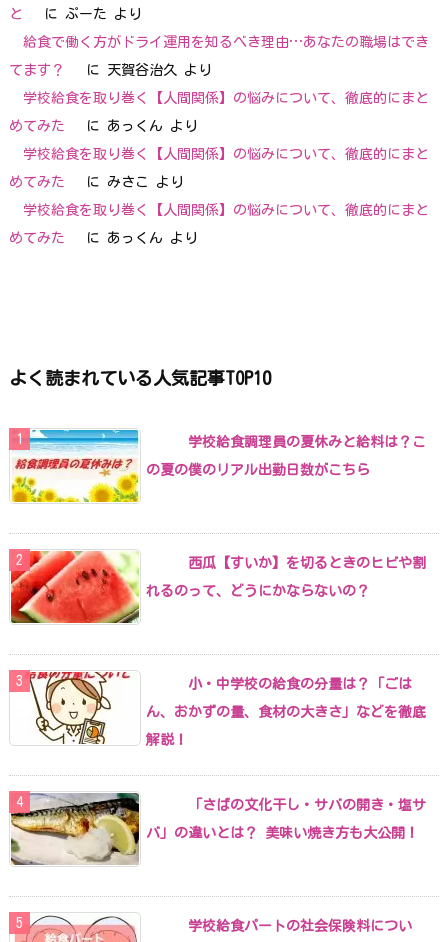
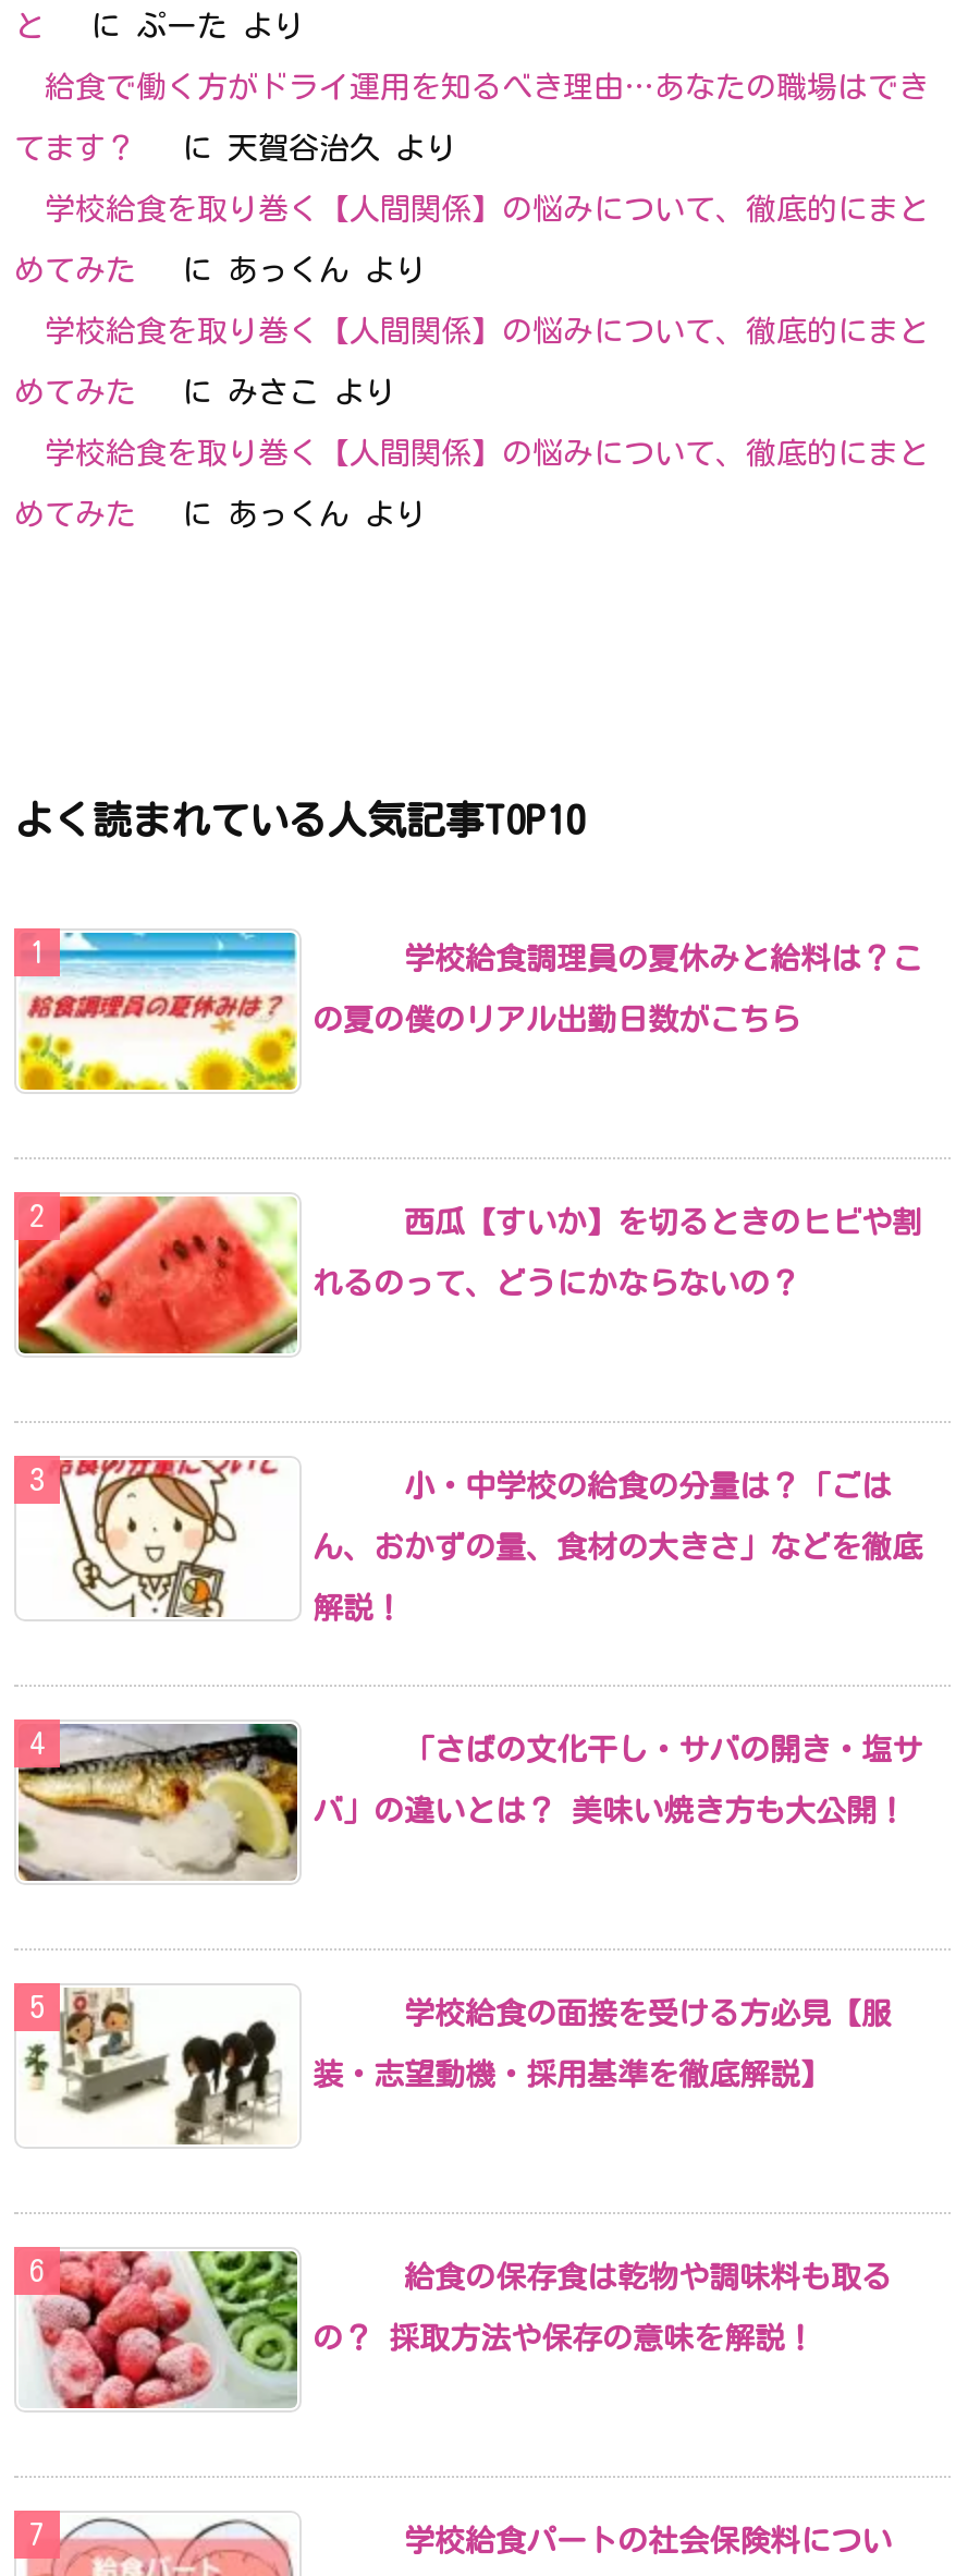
+ [image]
+ 給食の保存食は乾物や調味料も取る
+ の？ 採取方法や保存の意味を解説！

+ [image]
+ 学校給食の面接を受ける方必見【服
+ 装・志望動機・採用基準を徹底解説】
